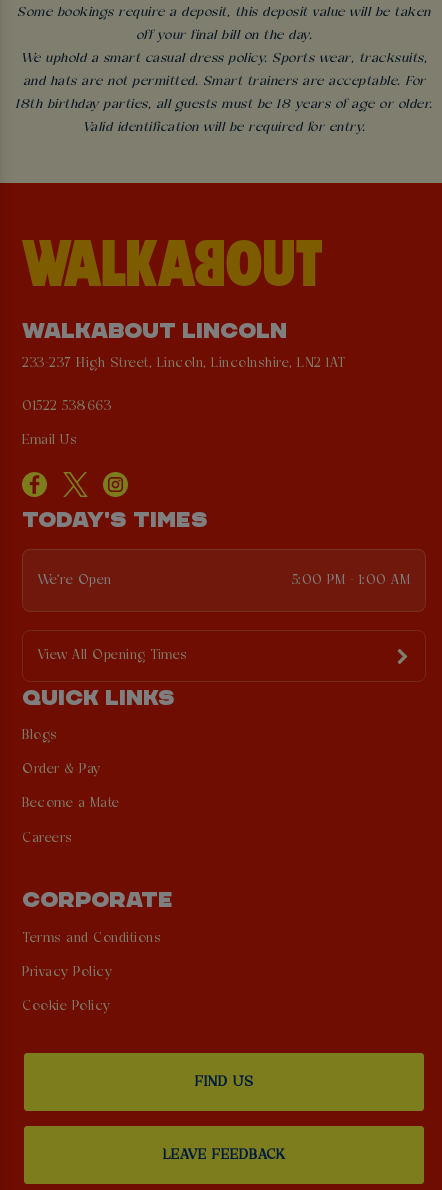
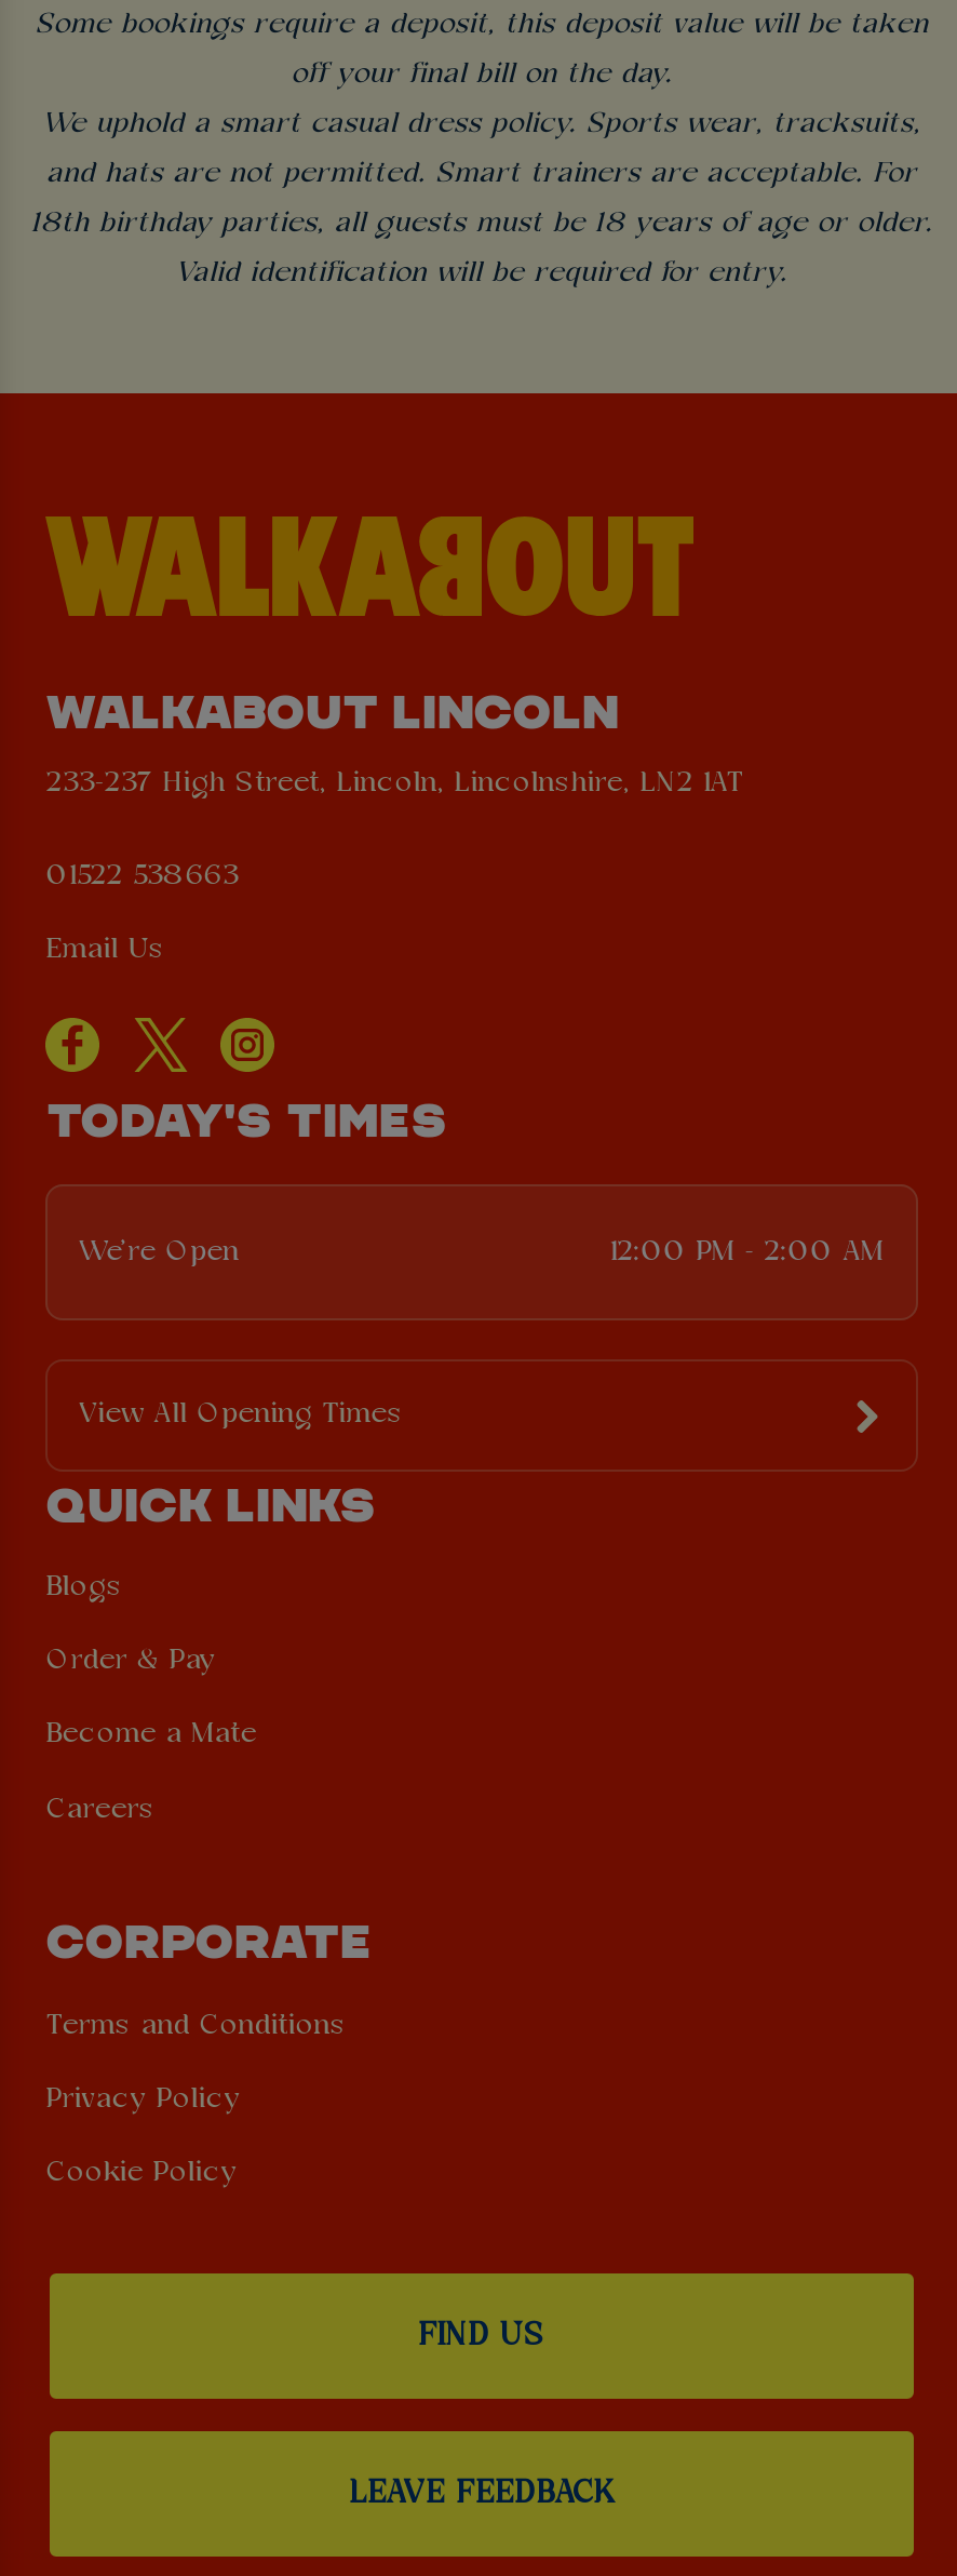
- 5:00 PM - 1:00 AM
+ 12:00 PM - 2:00 AM
